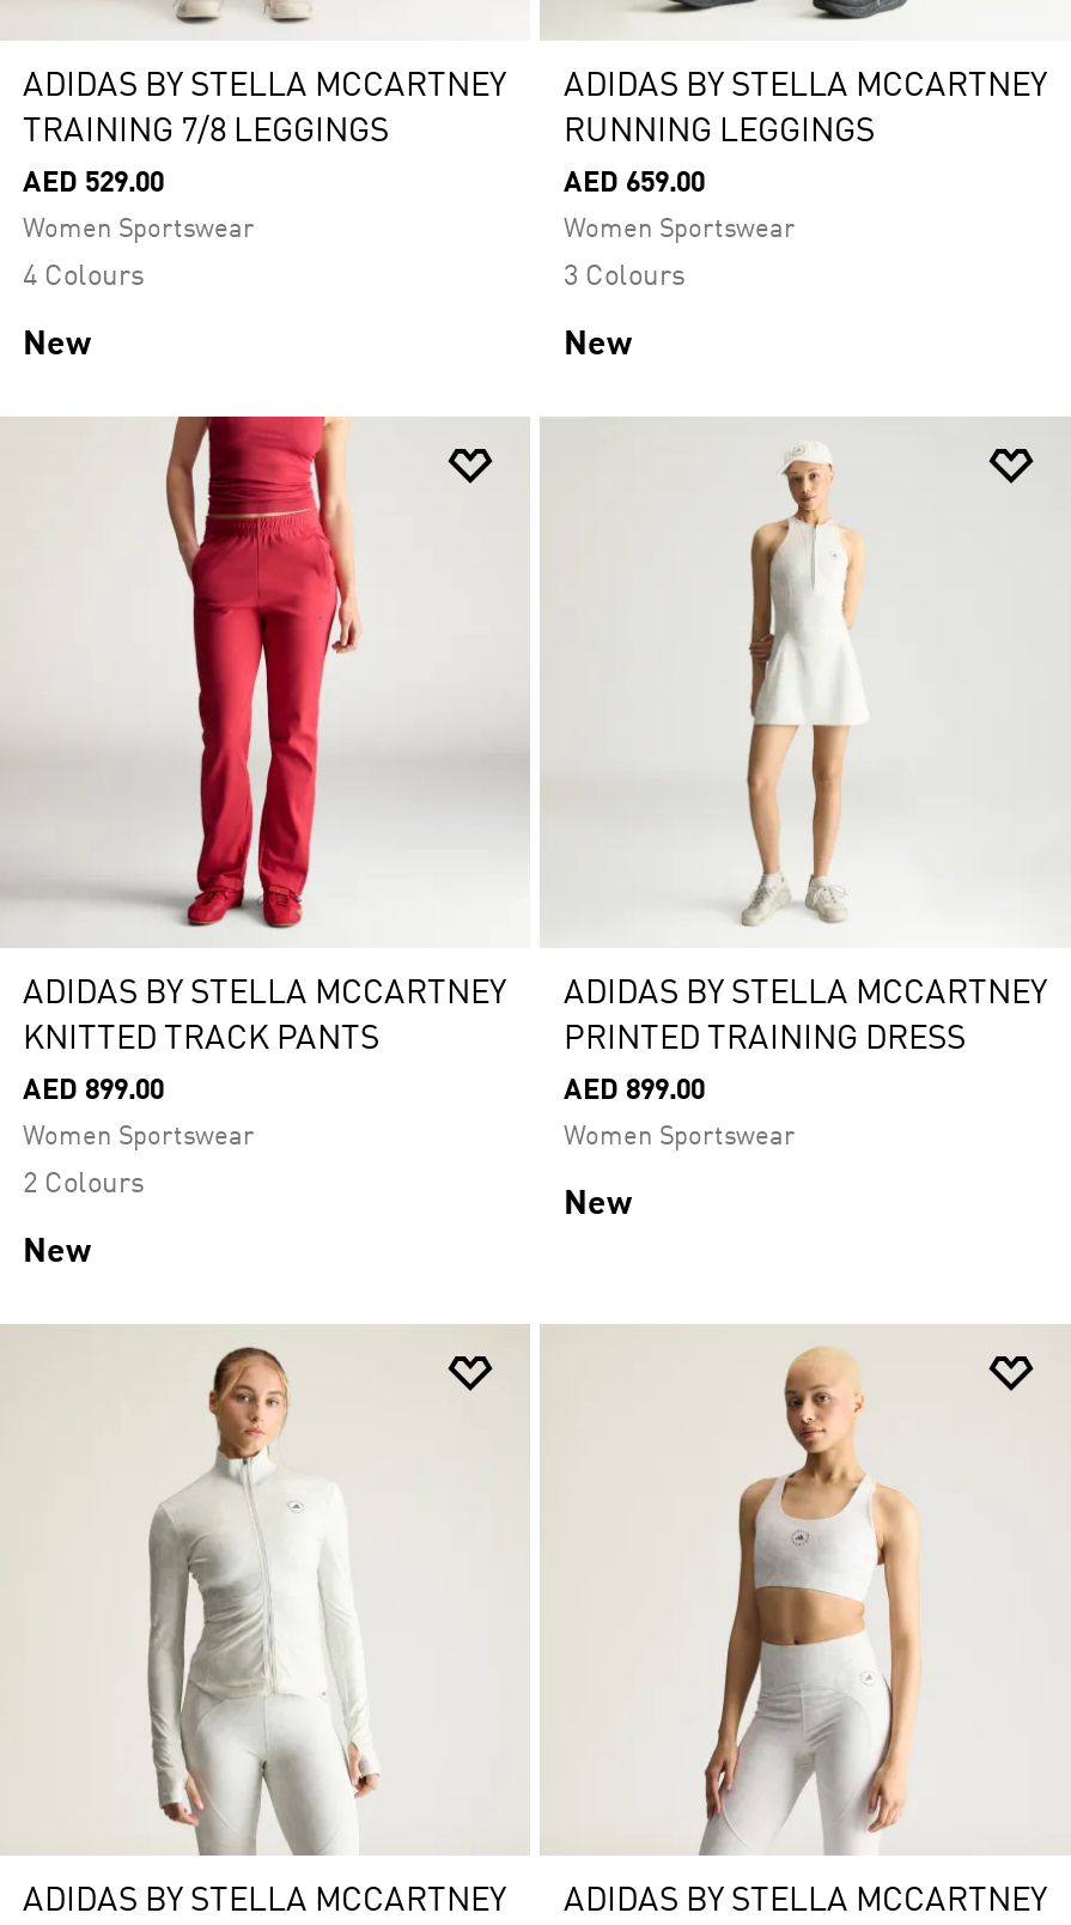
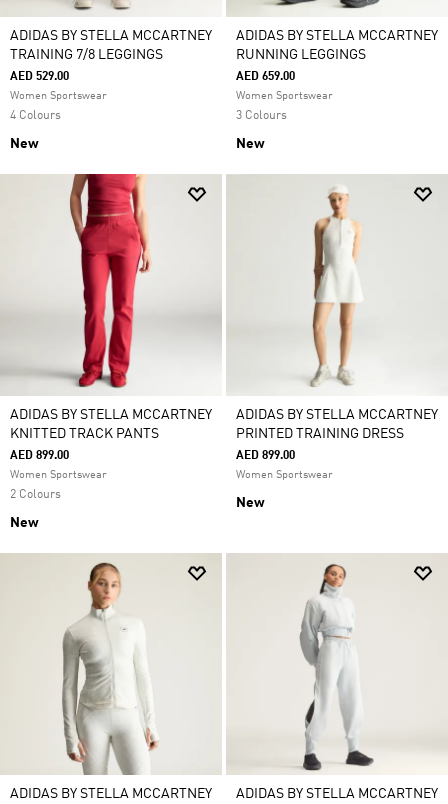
- [image]
+ [image]
